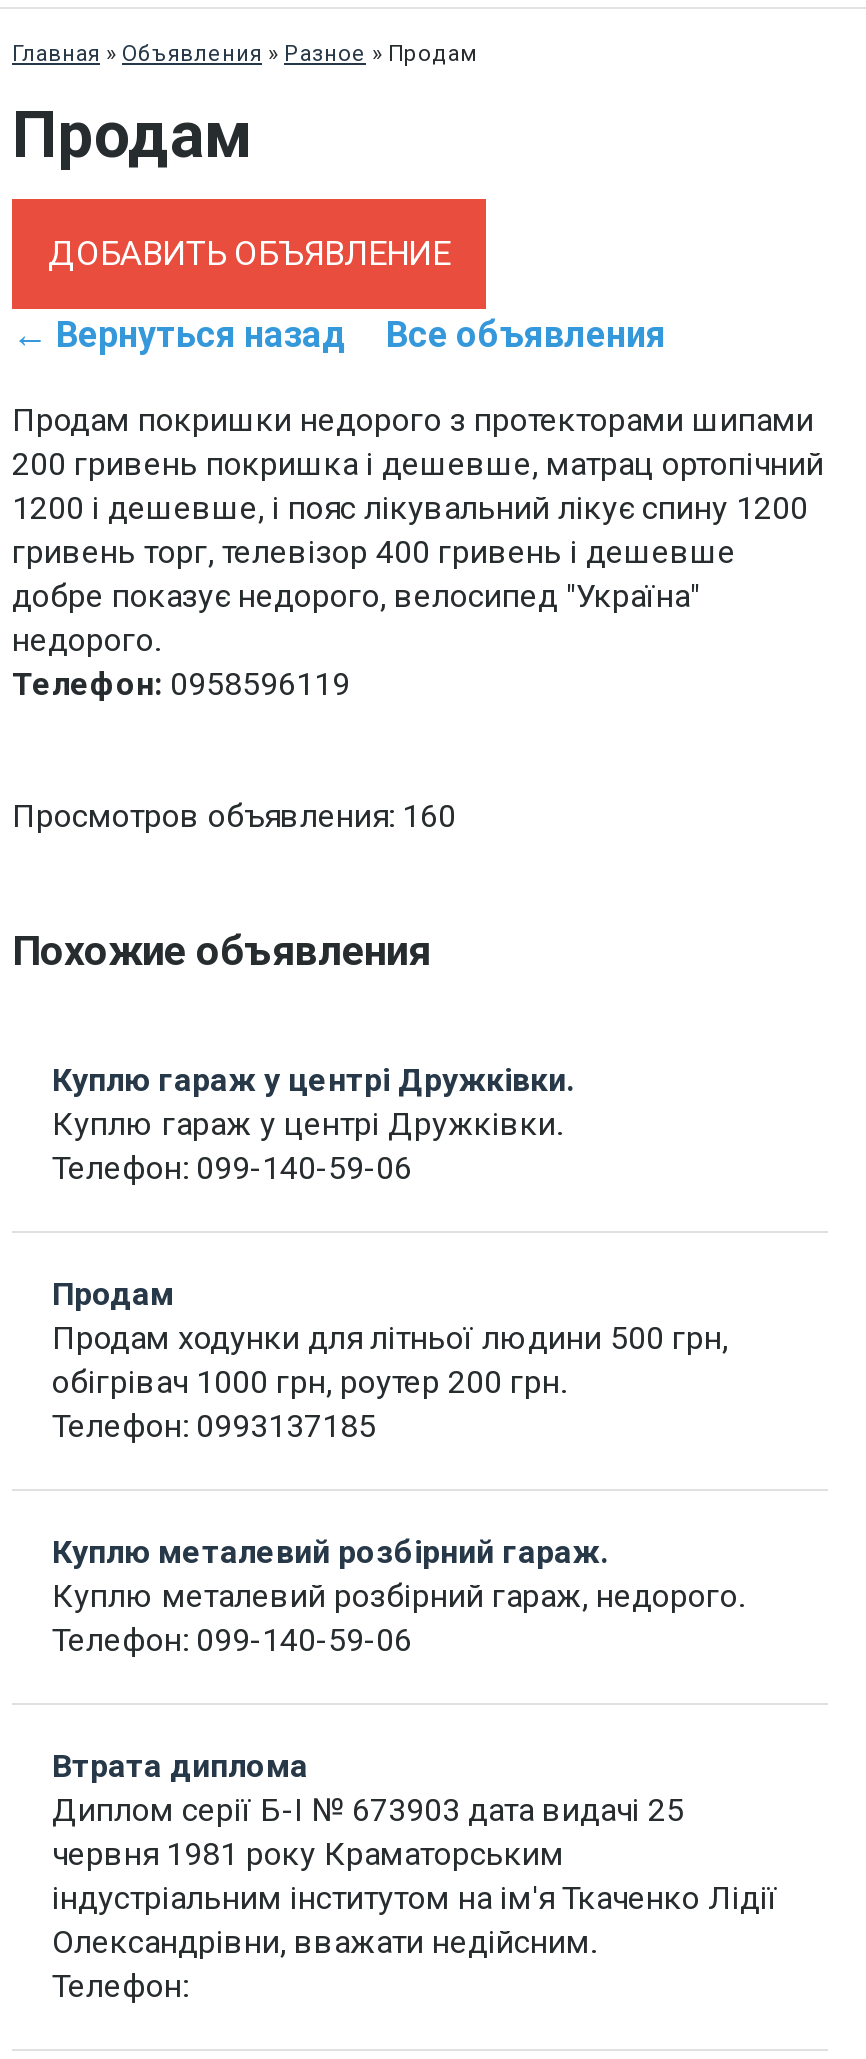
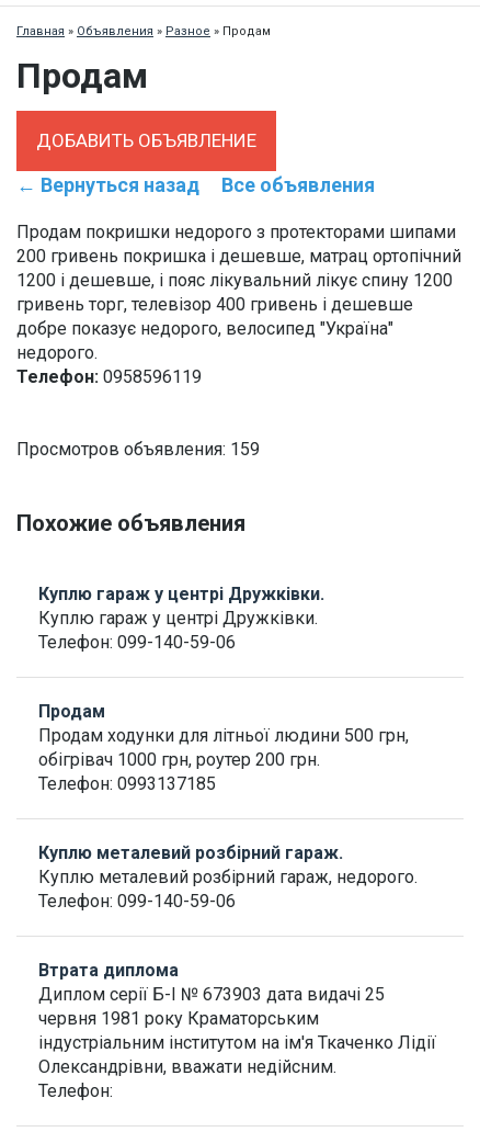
- Просмотров объявления: 160
+ Просмотров объявления: 159
